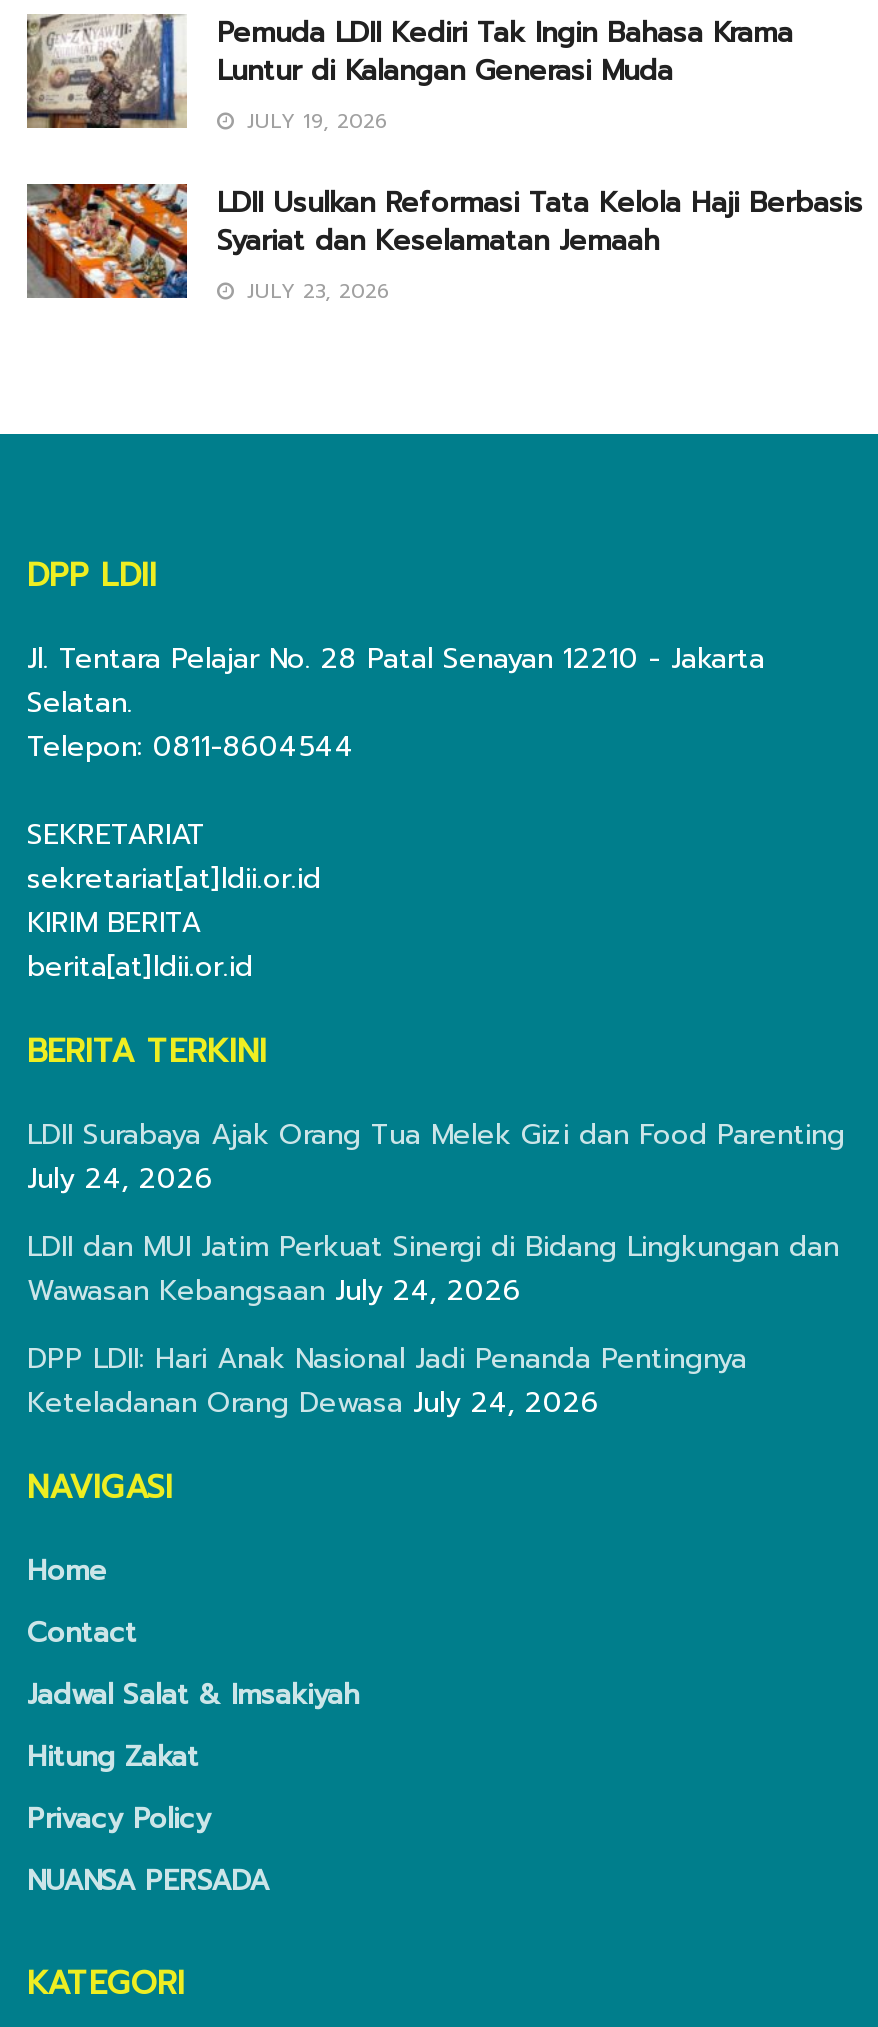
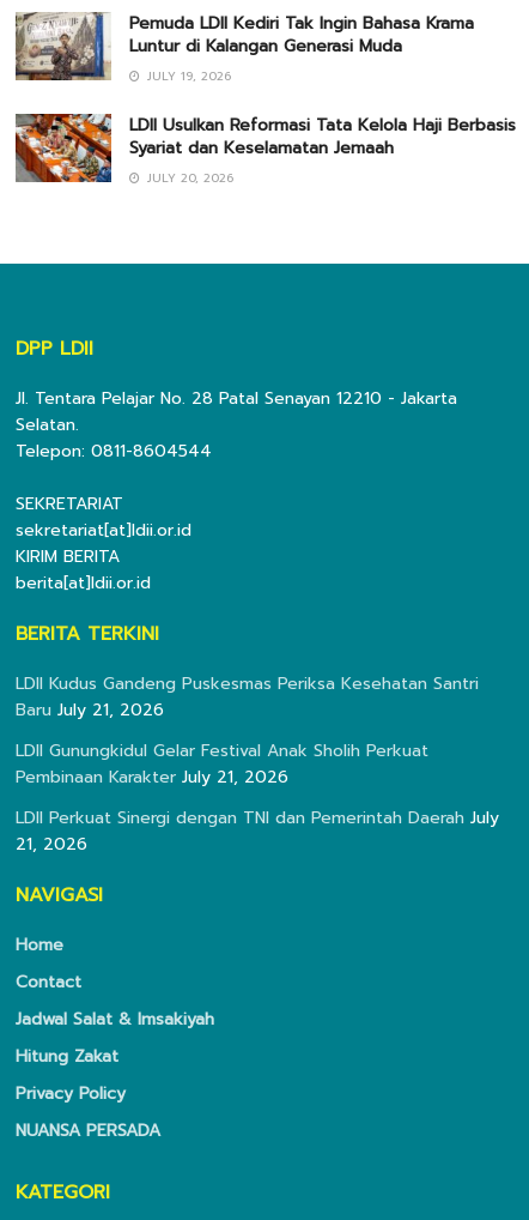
- JULY 23, 2026
+ JULY 20, 2026

- LDII Surabaya Ajak Orang Tua Melek Gizi dan Food Parenting
- July 24, 2026
+ LDII Kudus Gandeng Puskesmas Periksa Kesehatan Santri
+ Baru July 21, 2026

- LDII dan MUI Jatim Perkuat Sinergi di Bidang Lingkungan dan
- Wawasan Kebangsaan July 24, 2026
+ LDII Gunungkidul Gelar Festival Anak Sholih Perkuat
+ Pembinaan Karakter July 21, 2026

- DPP LDII: Hari Anak Nasional Jadi Penanda Pentingnya
- Keteladanan Orang Dewasa July 24, 2026
+ LDII Perkuat Sinergi dengan TNI dan Pemerintah Daerah July
+ 21, 2026
